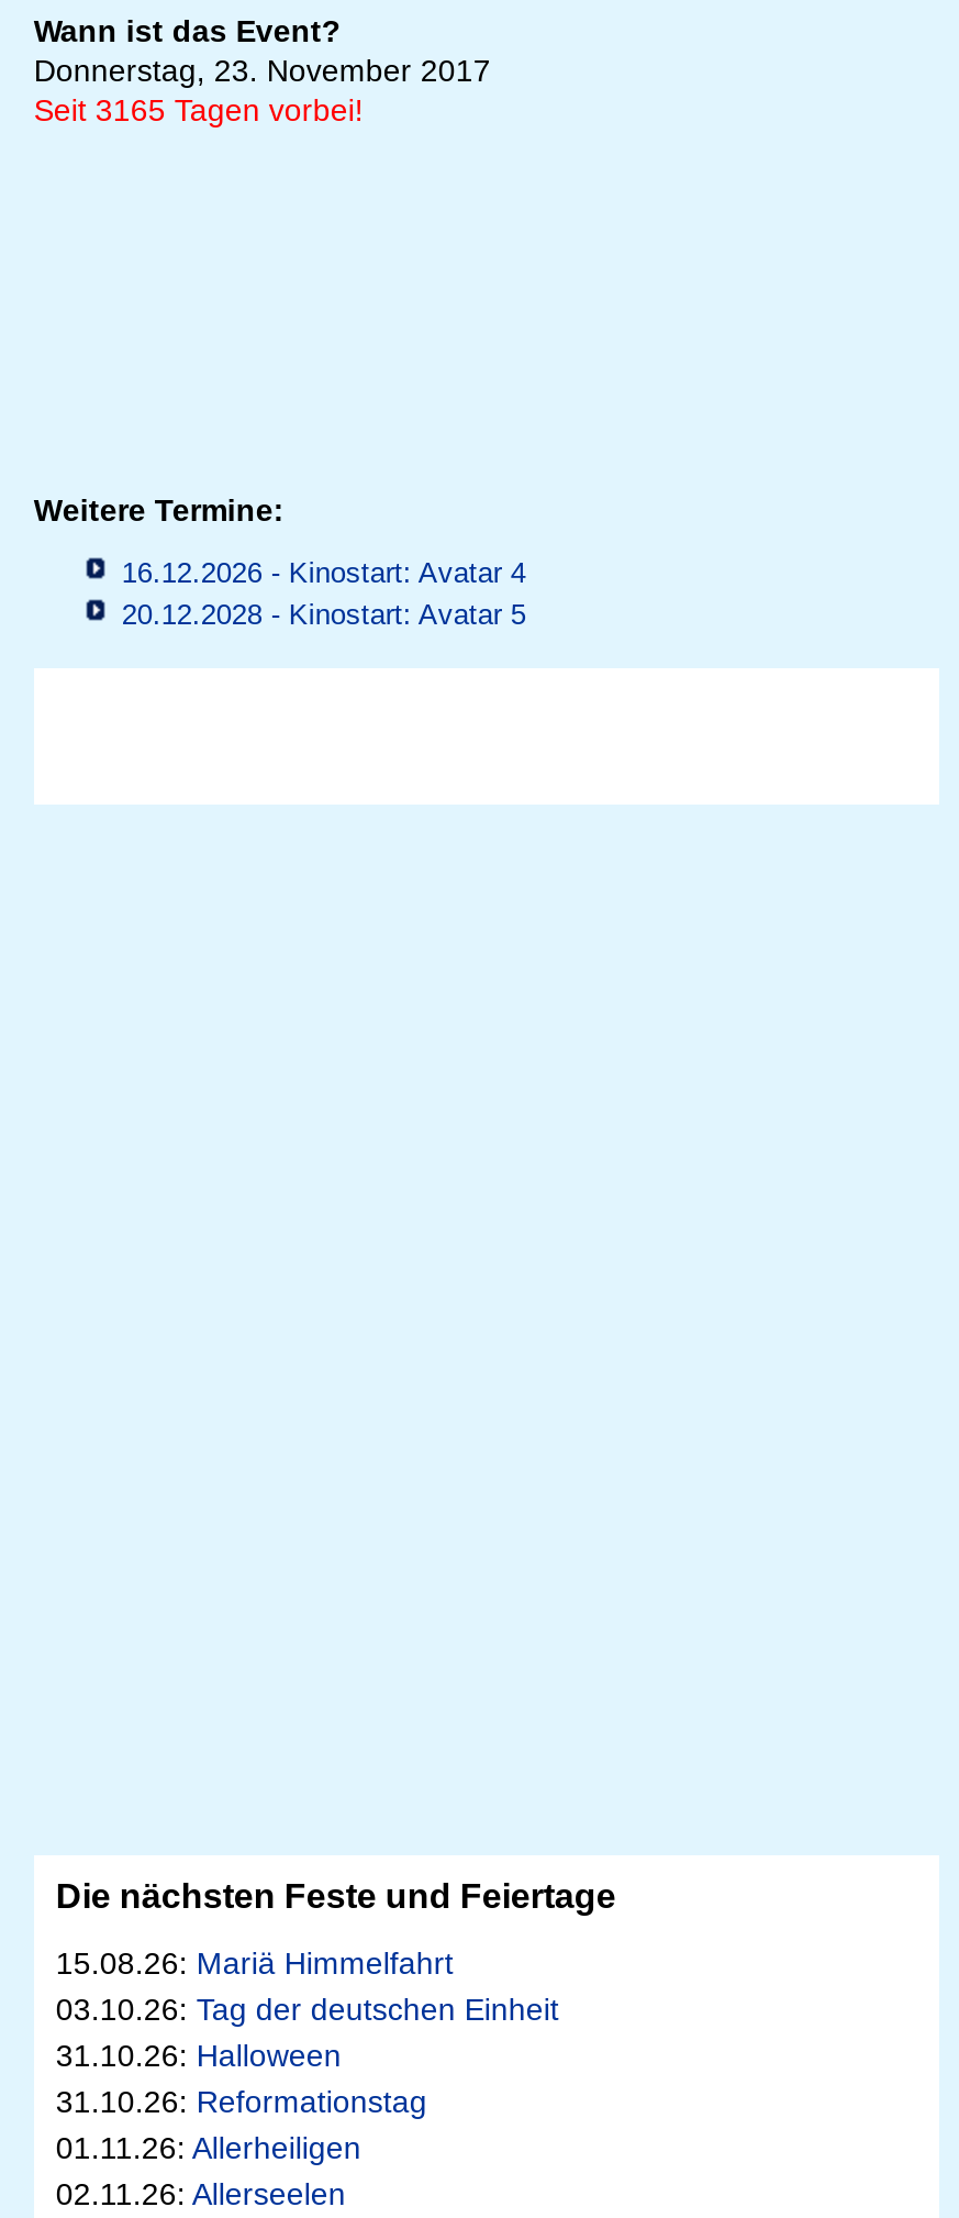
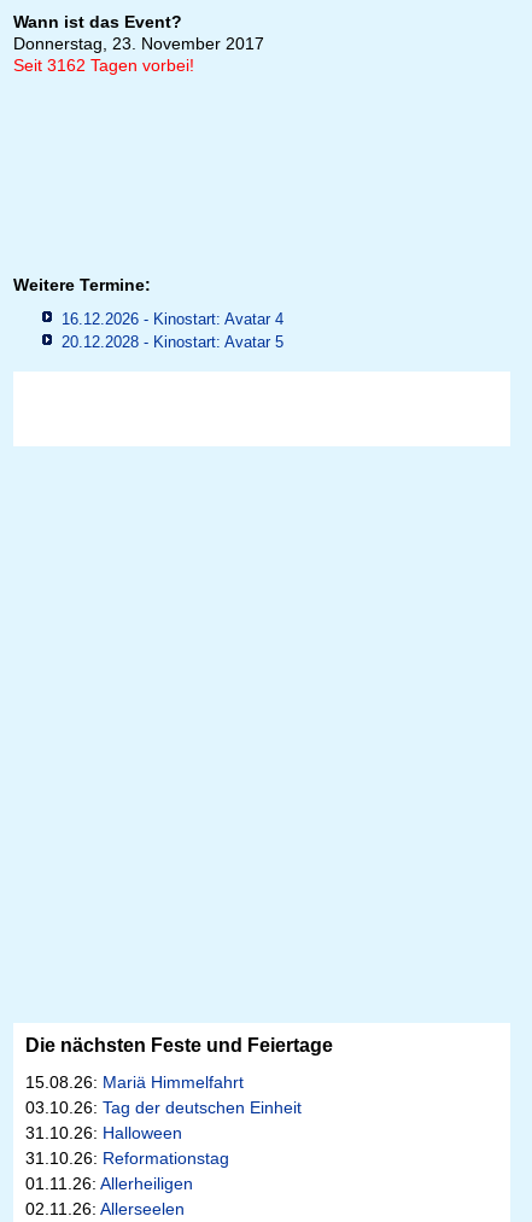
- Seit 3165 Tagen vorbei!
+ Seit 3162 Tagen vorbei!
